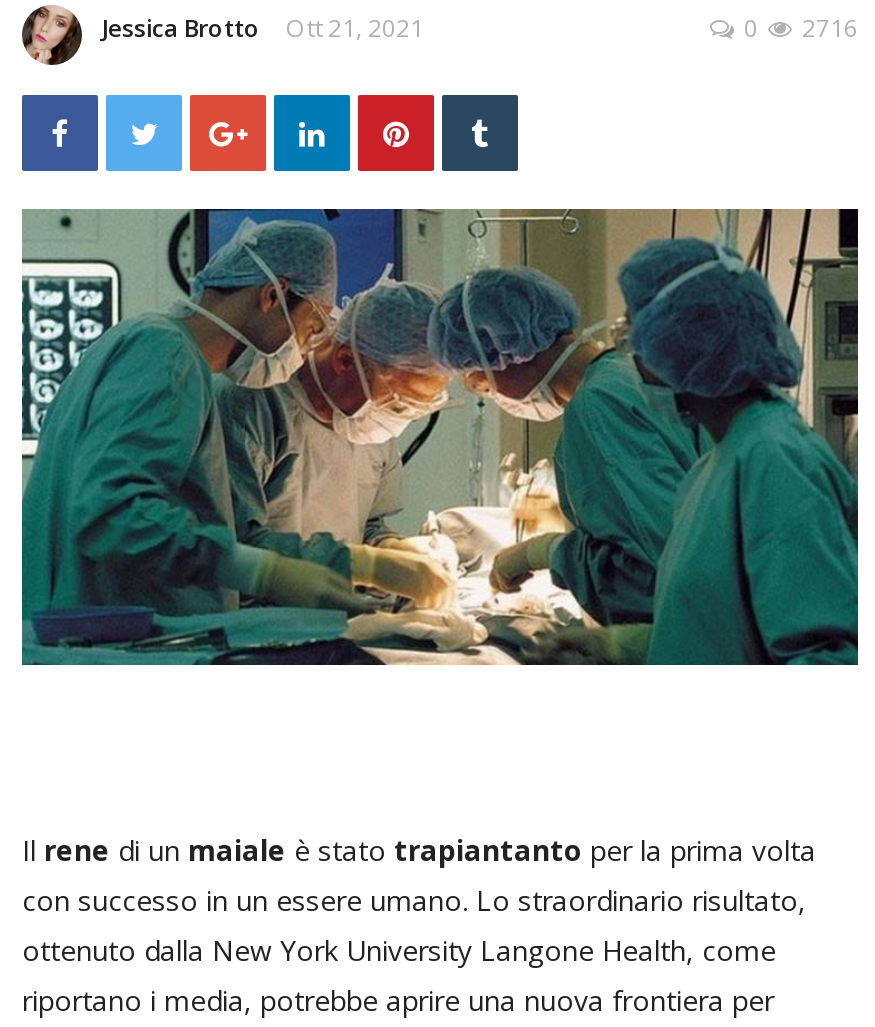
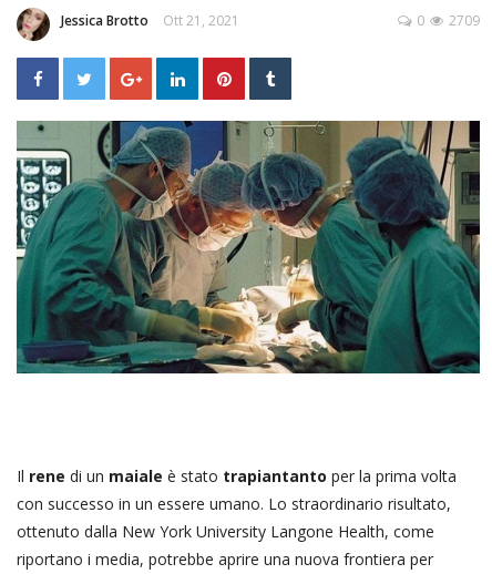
- 0 2716
+ 0 2709
